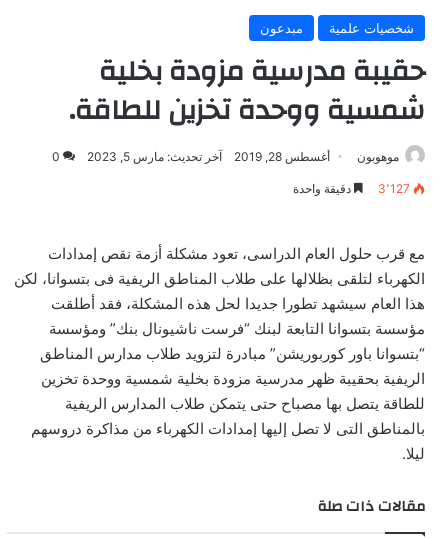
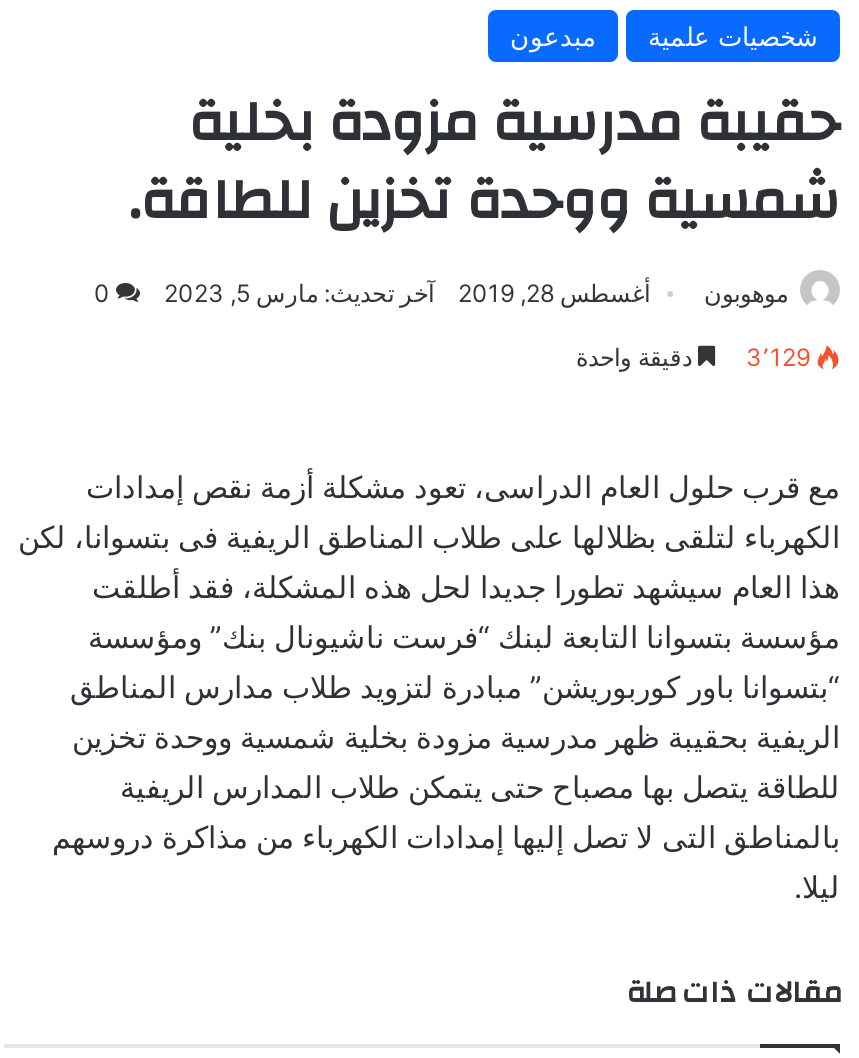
- 3٬127 دقيقة واحدة
+ 3٬129 دقيقة واحدة
